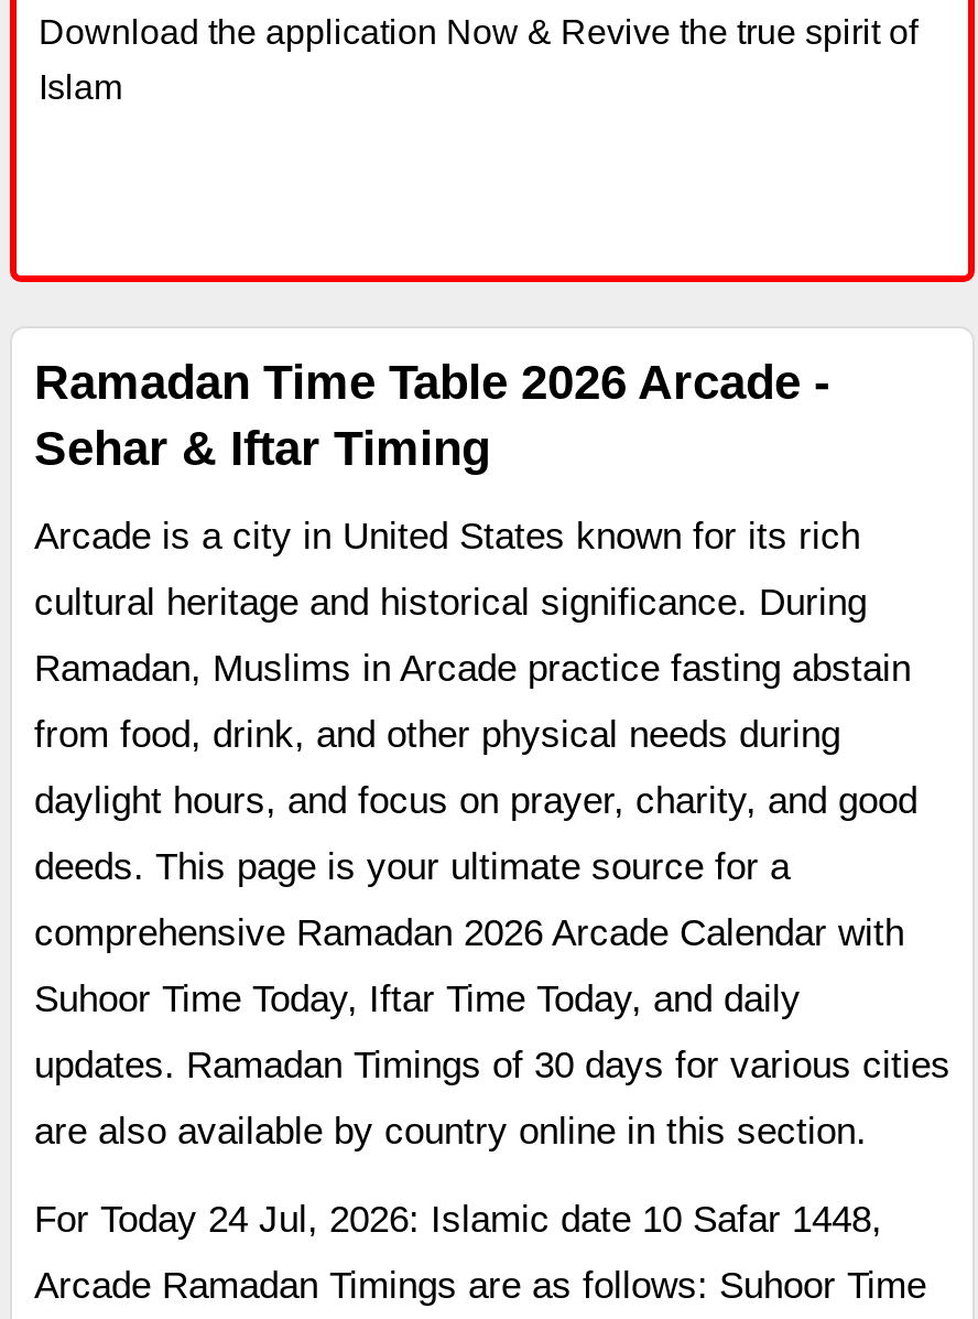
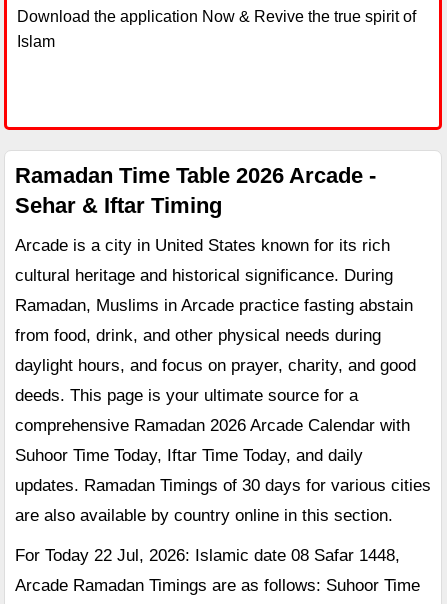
- For Today 24 Jul, 2026: Islamic date 10 Safar 1448,
+ For Today 22 Jul, 2026: Islamic date 08 Safar 1448,
